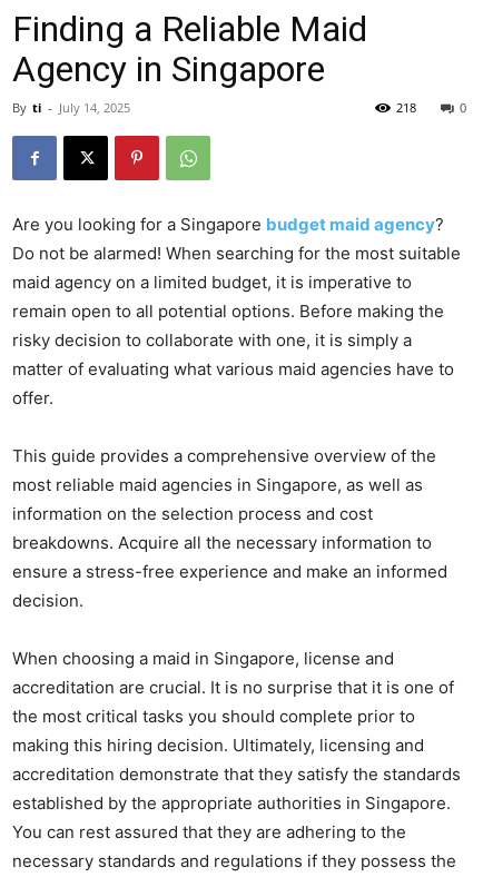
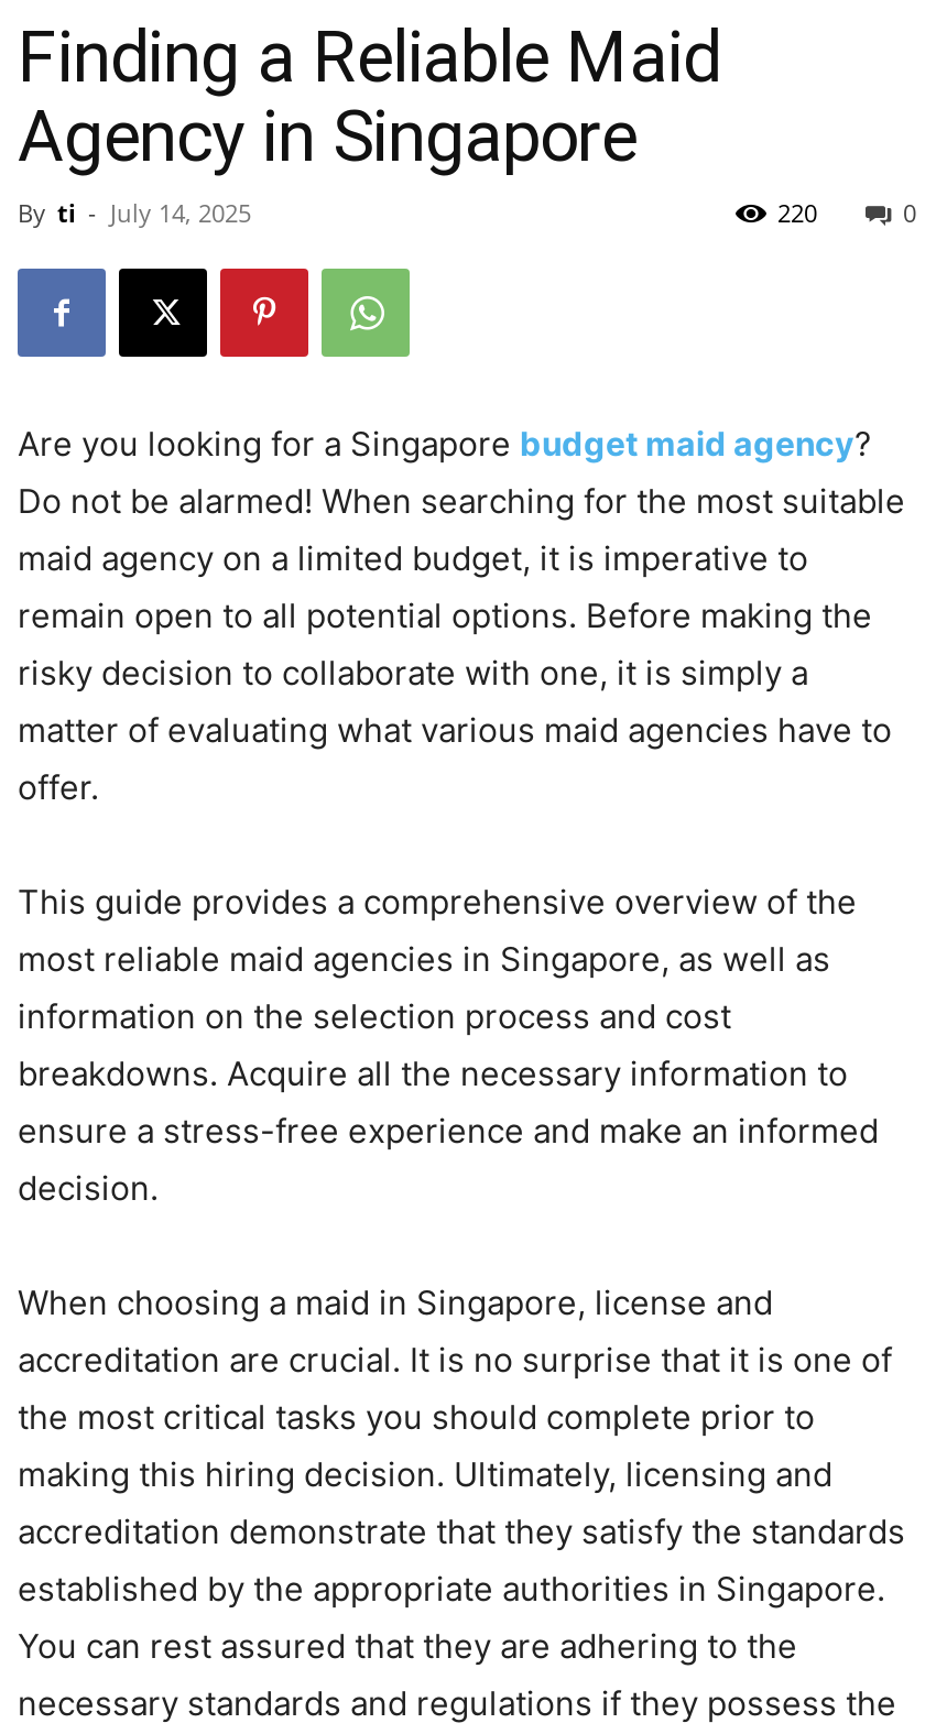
- 218
+ 220
